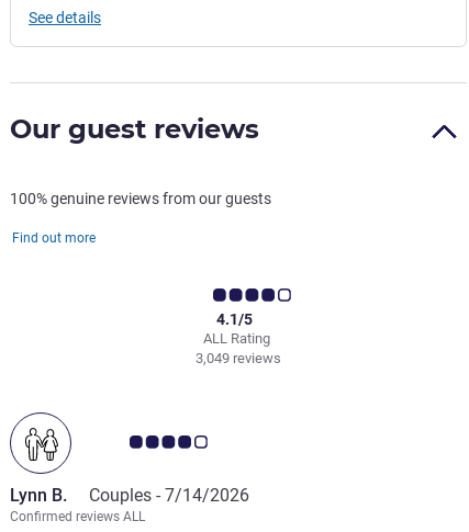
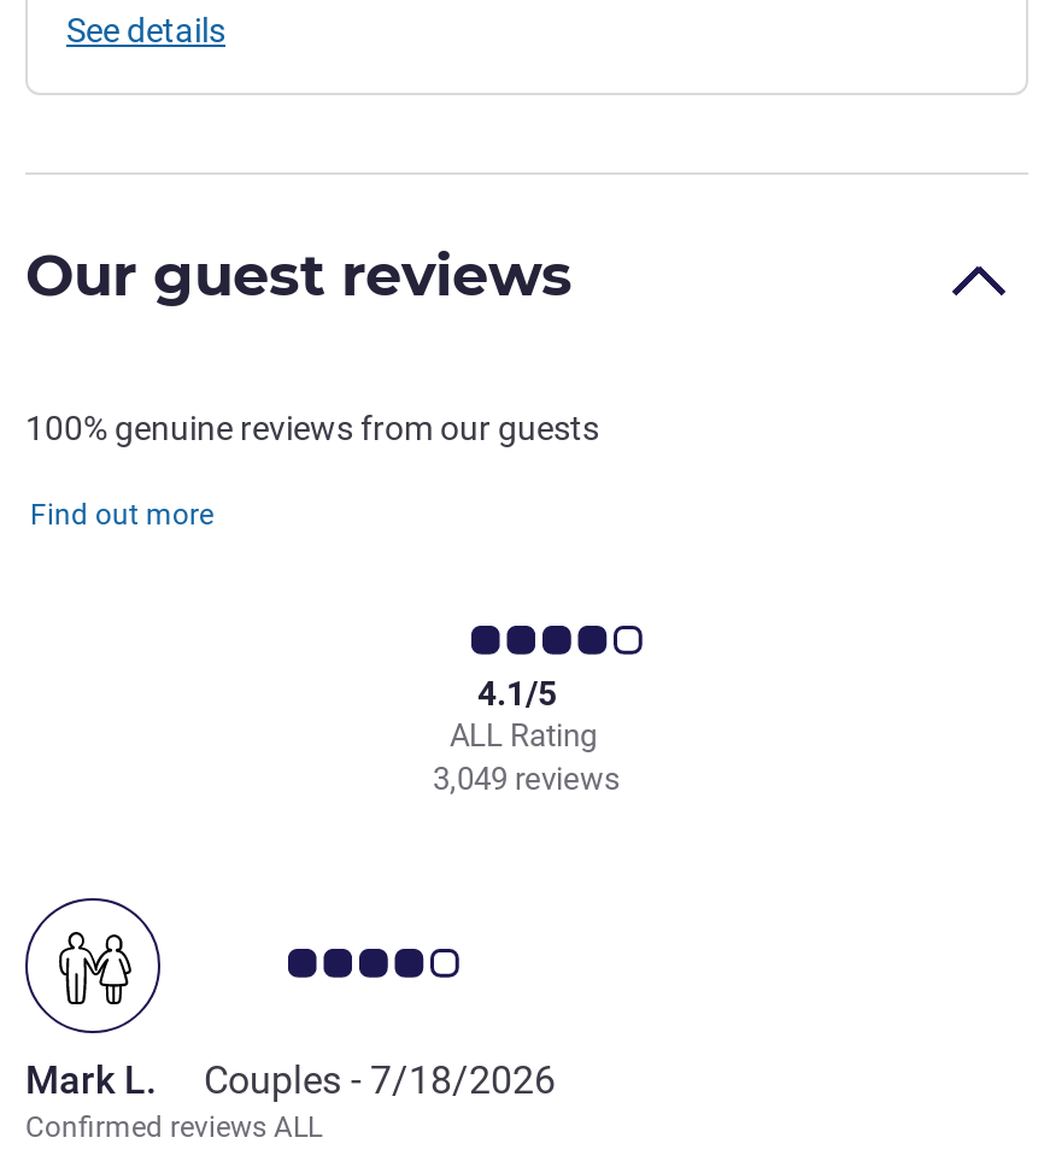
- Lynn B.
- Couples - 7/14/2026
+ Mark L.
+ Couples - 7/18/2026
